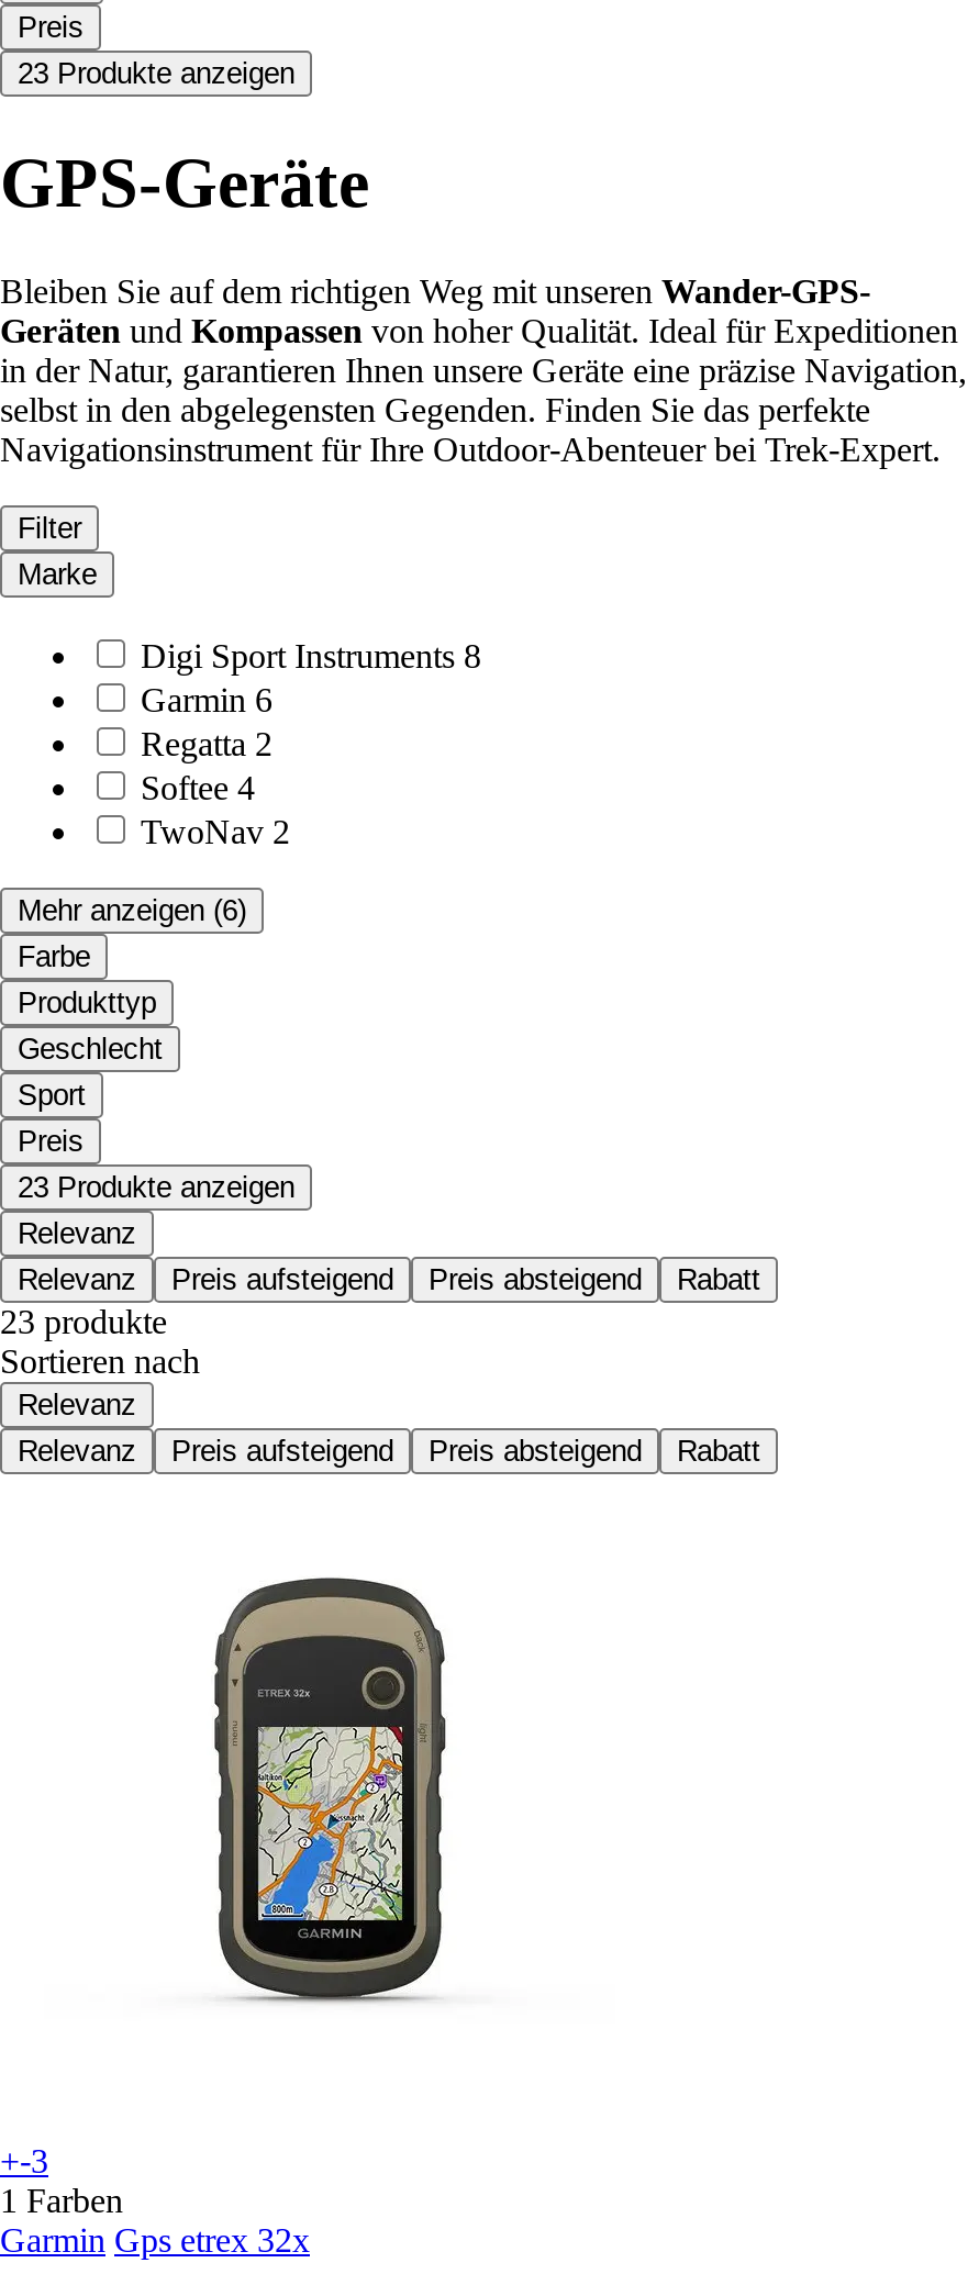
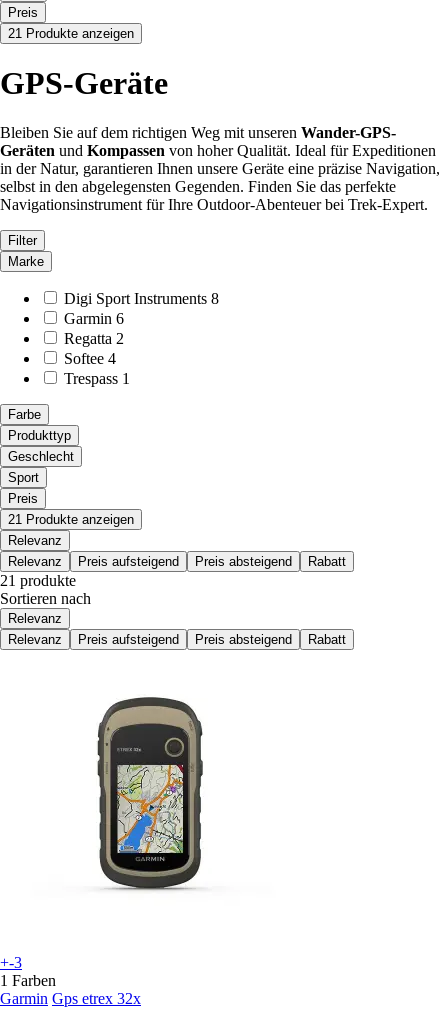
- 23 Produkte anzeigen
+ 21 Produkte anzeigen

- TwoNav 2
- Mehr anzeigen (6)
+ Trespass 1

- 23 Produkte anzeigen
+ 21 Produkte anzeigen

- 23 produkte
+ 21 produkte
